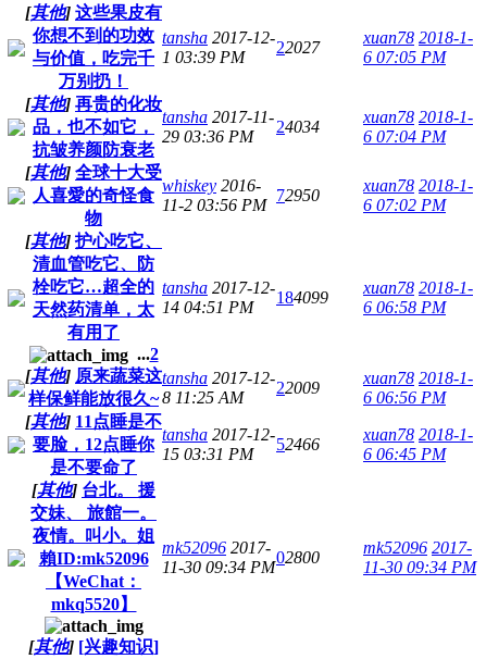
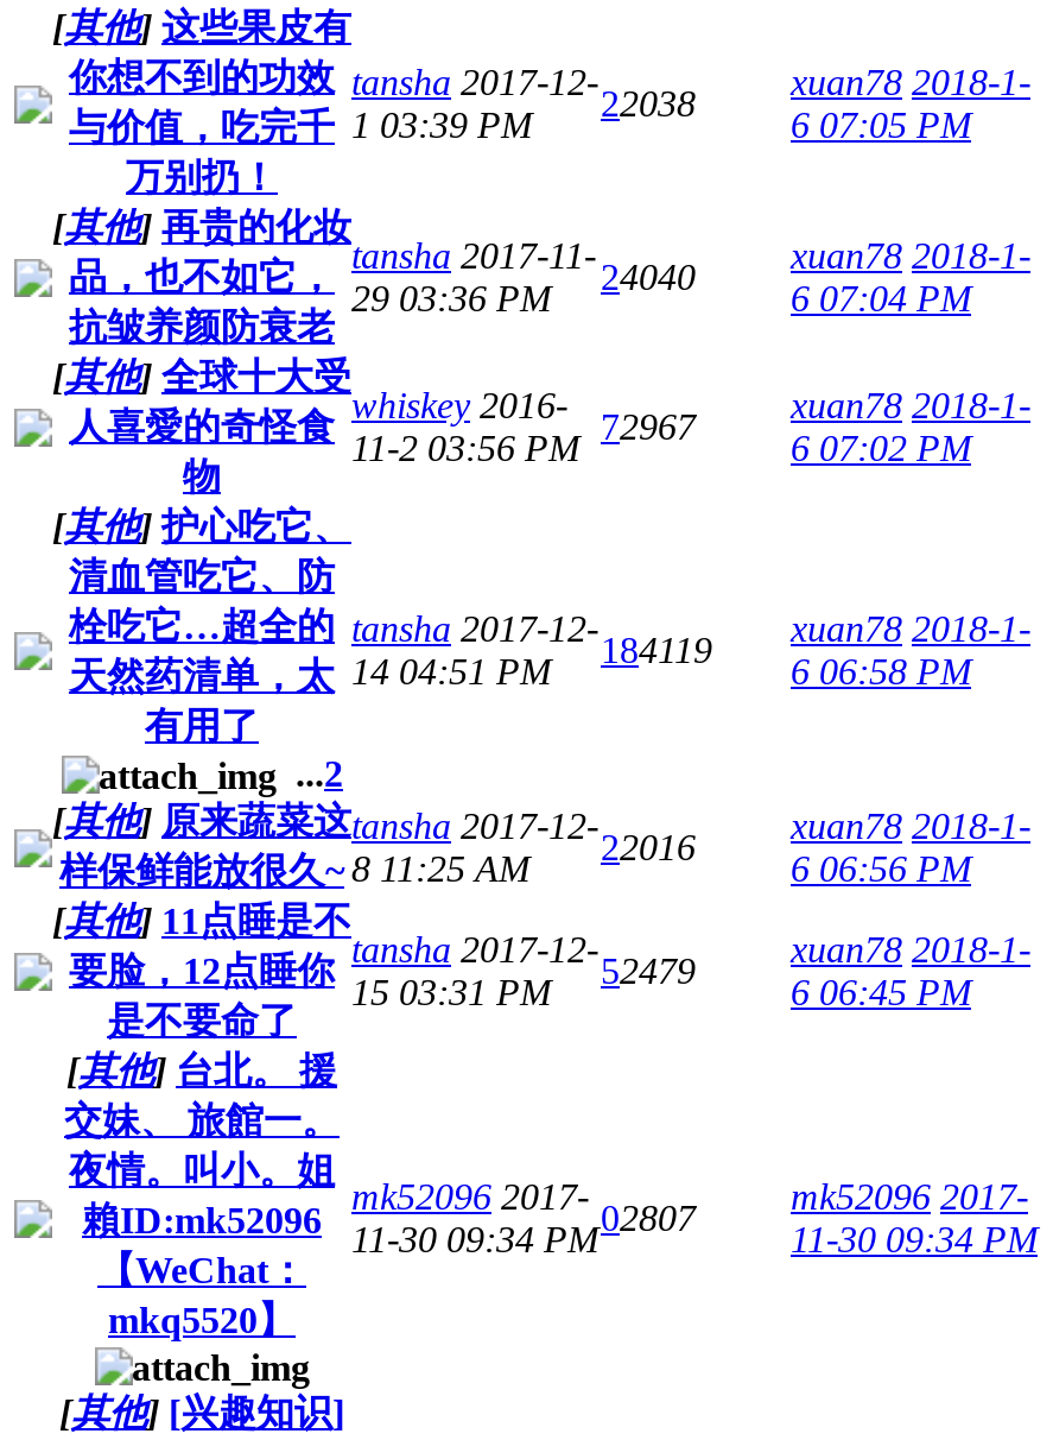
- 22027
+ 22038

- 24034
+ 24040

- 72950
+ 72967

- 184099
+ 184119

- 22009
+ 22016

- 52466
+ 52479

- 02800
+ 02807
